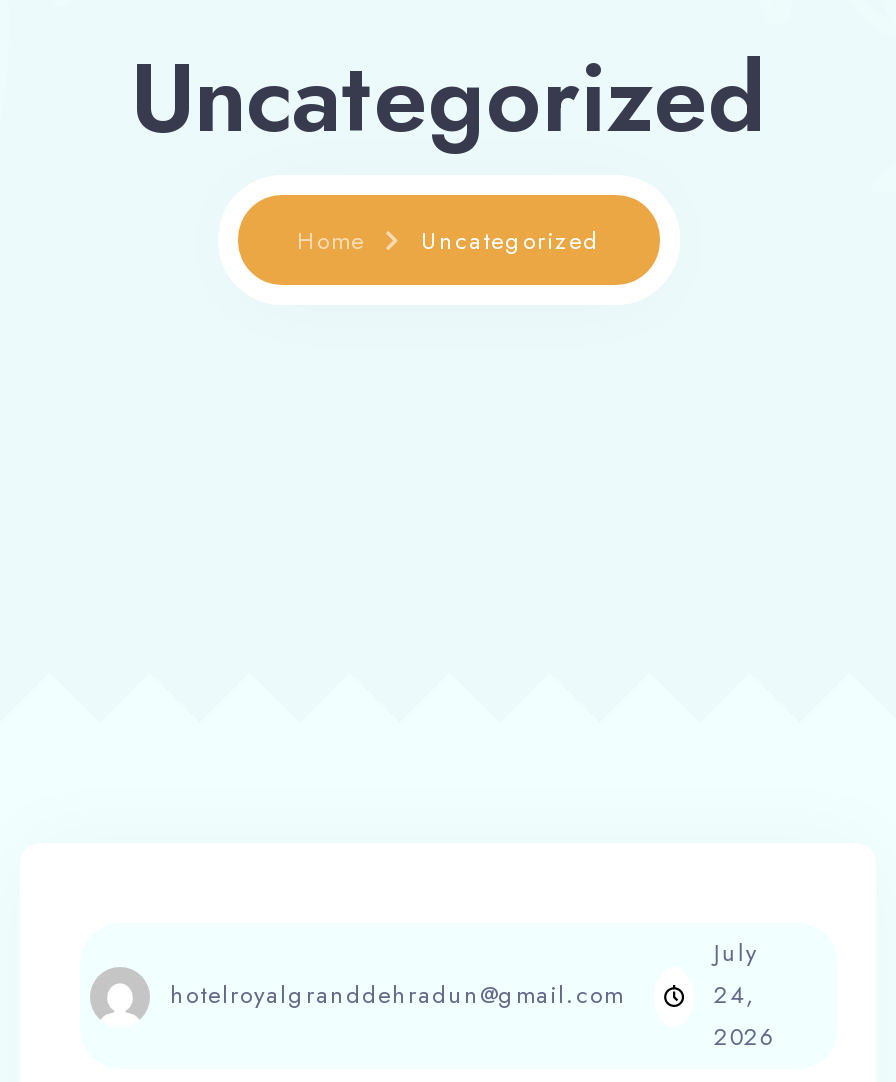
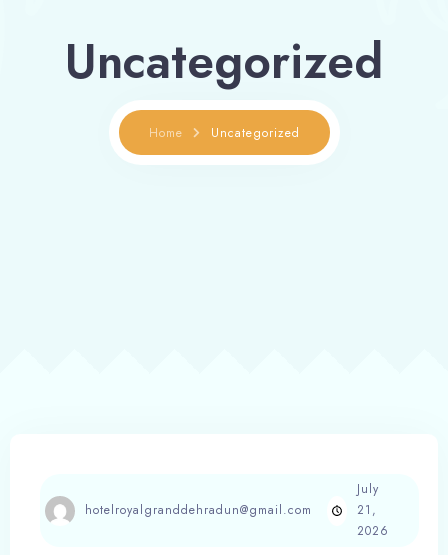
- 24,
+ 21,
